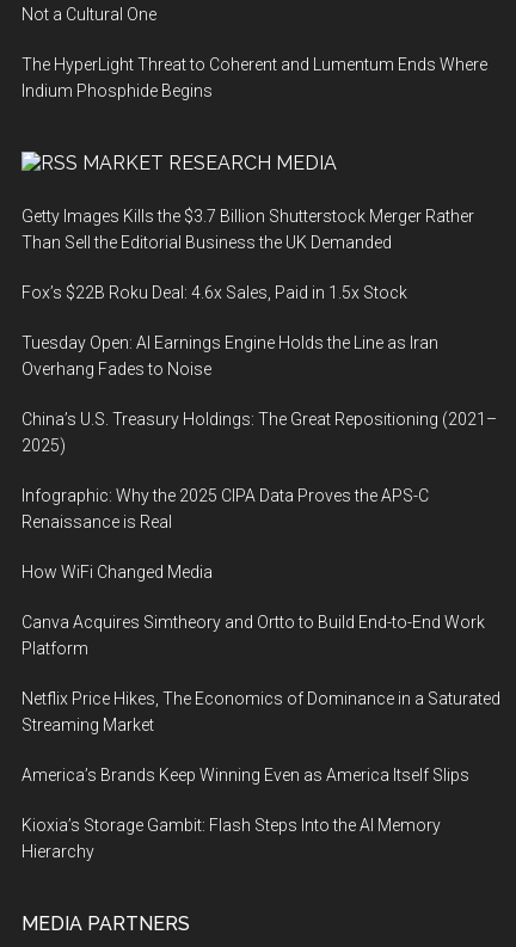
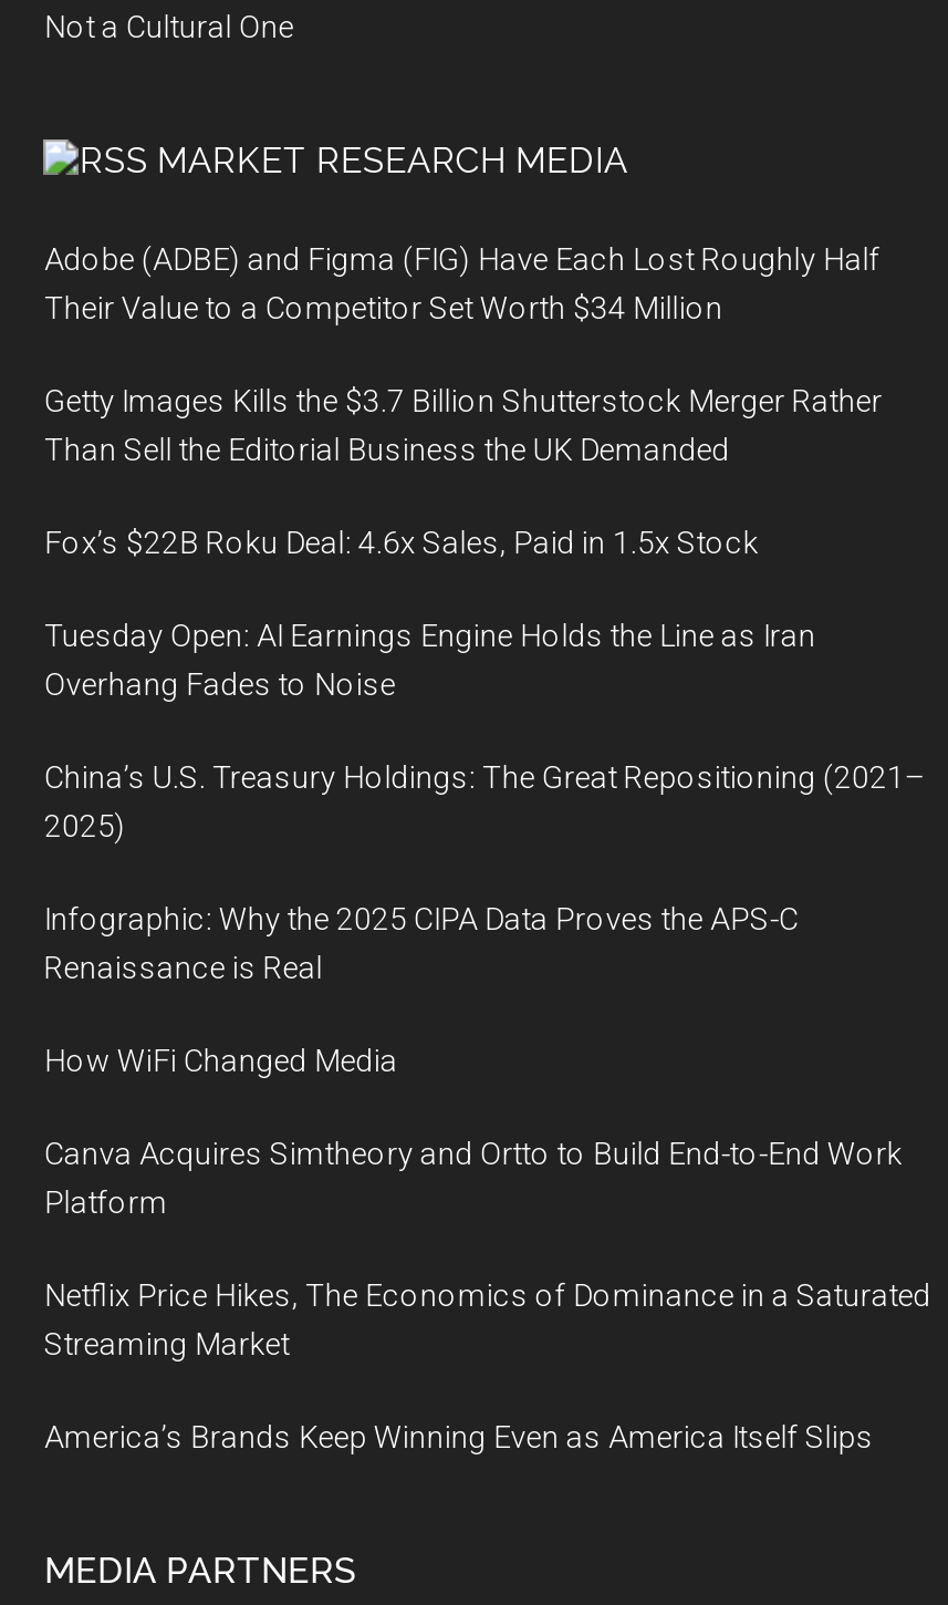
- The HyperLight Threat to Coherent and Lumentum Ends Where
- Indium Phosphide Begins

+ Adobe (ADBE) and Figma (FIG) Have Each Lost Roughly Half
+ Their Value to a Competitor Set Worth $34 Million

- Kioxia’s Storage Gambit: Flash Steps Into the AI Memory
- Hierarchy
